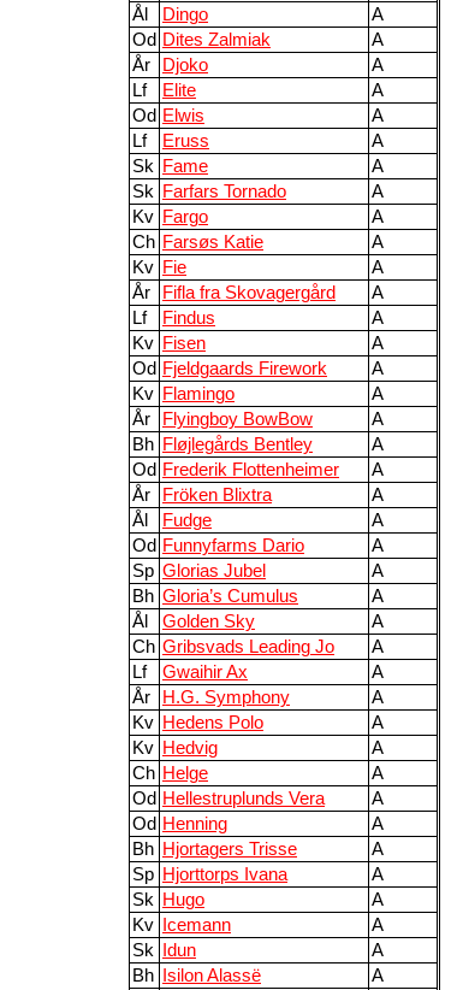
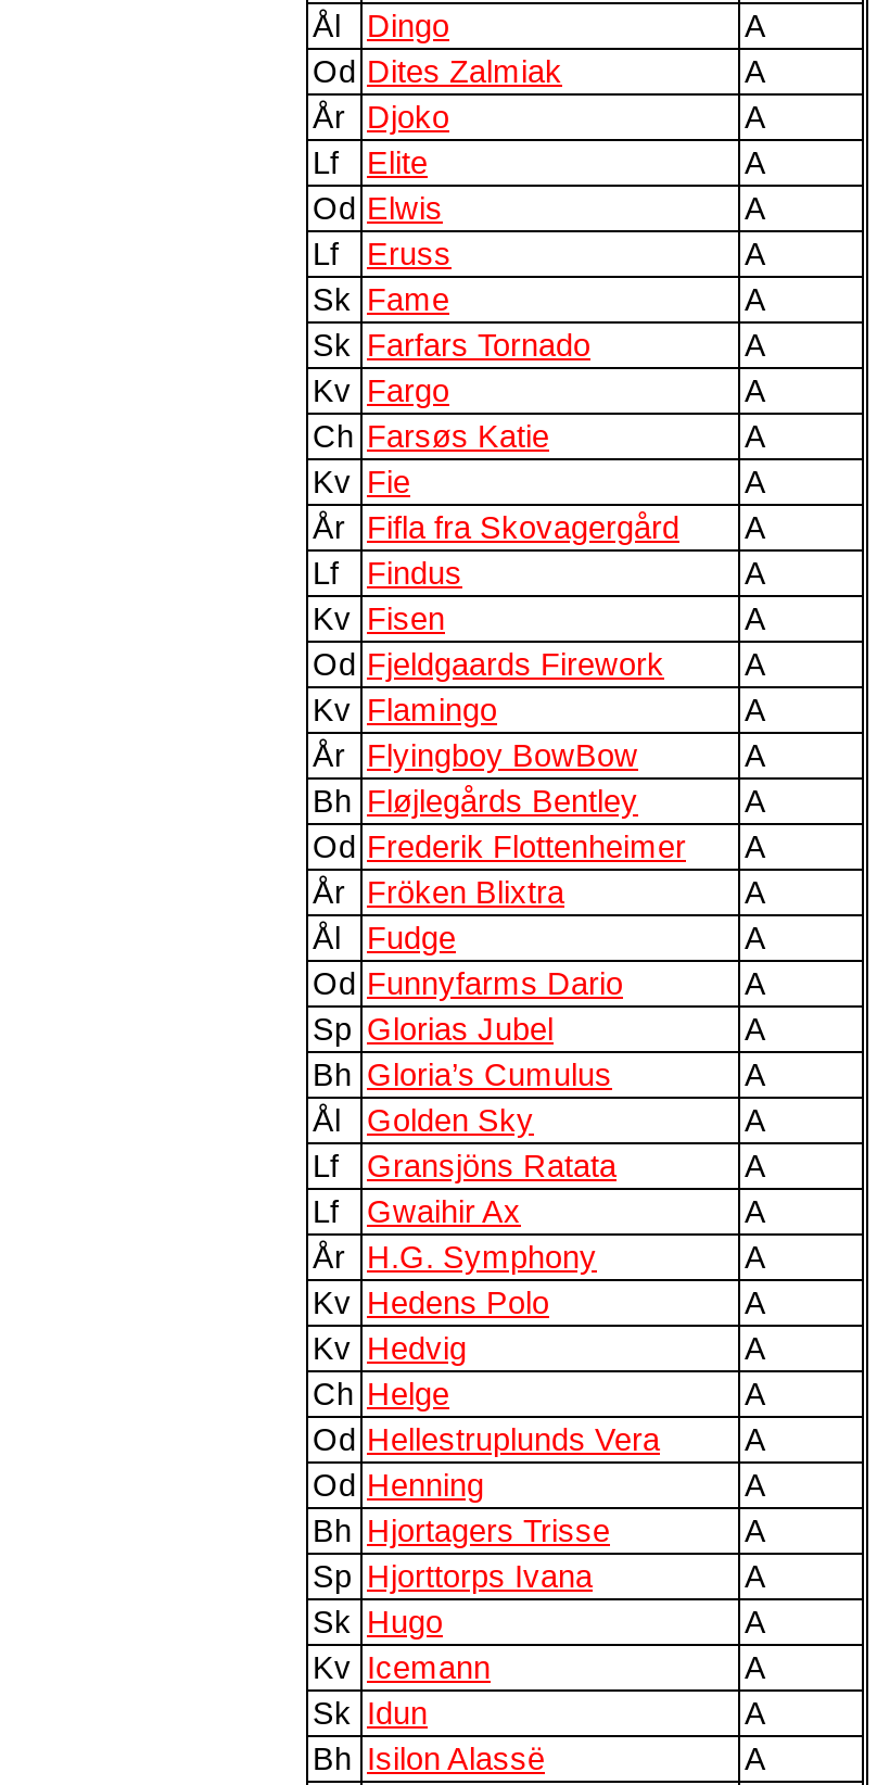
- Ch Gribsvads Leading Jo
+ Lf
+ Gransjöns Ratata
